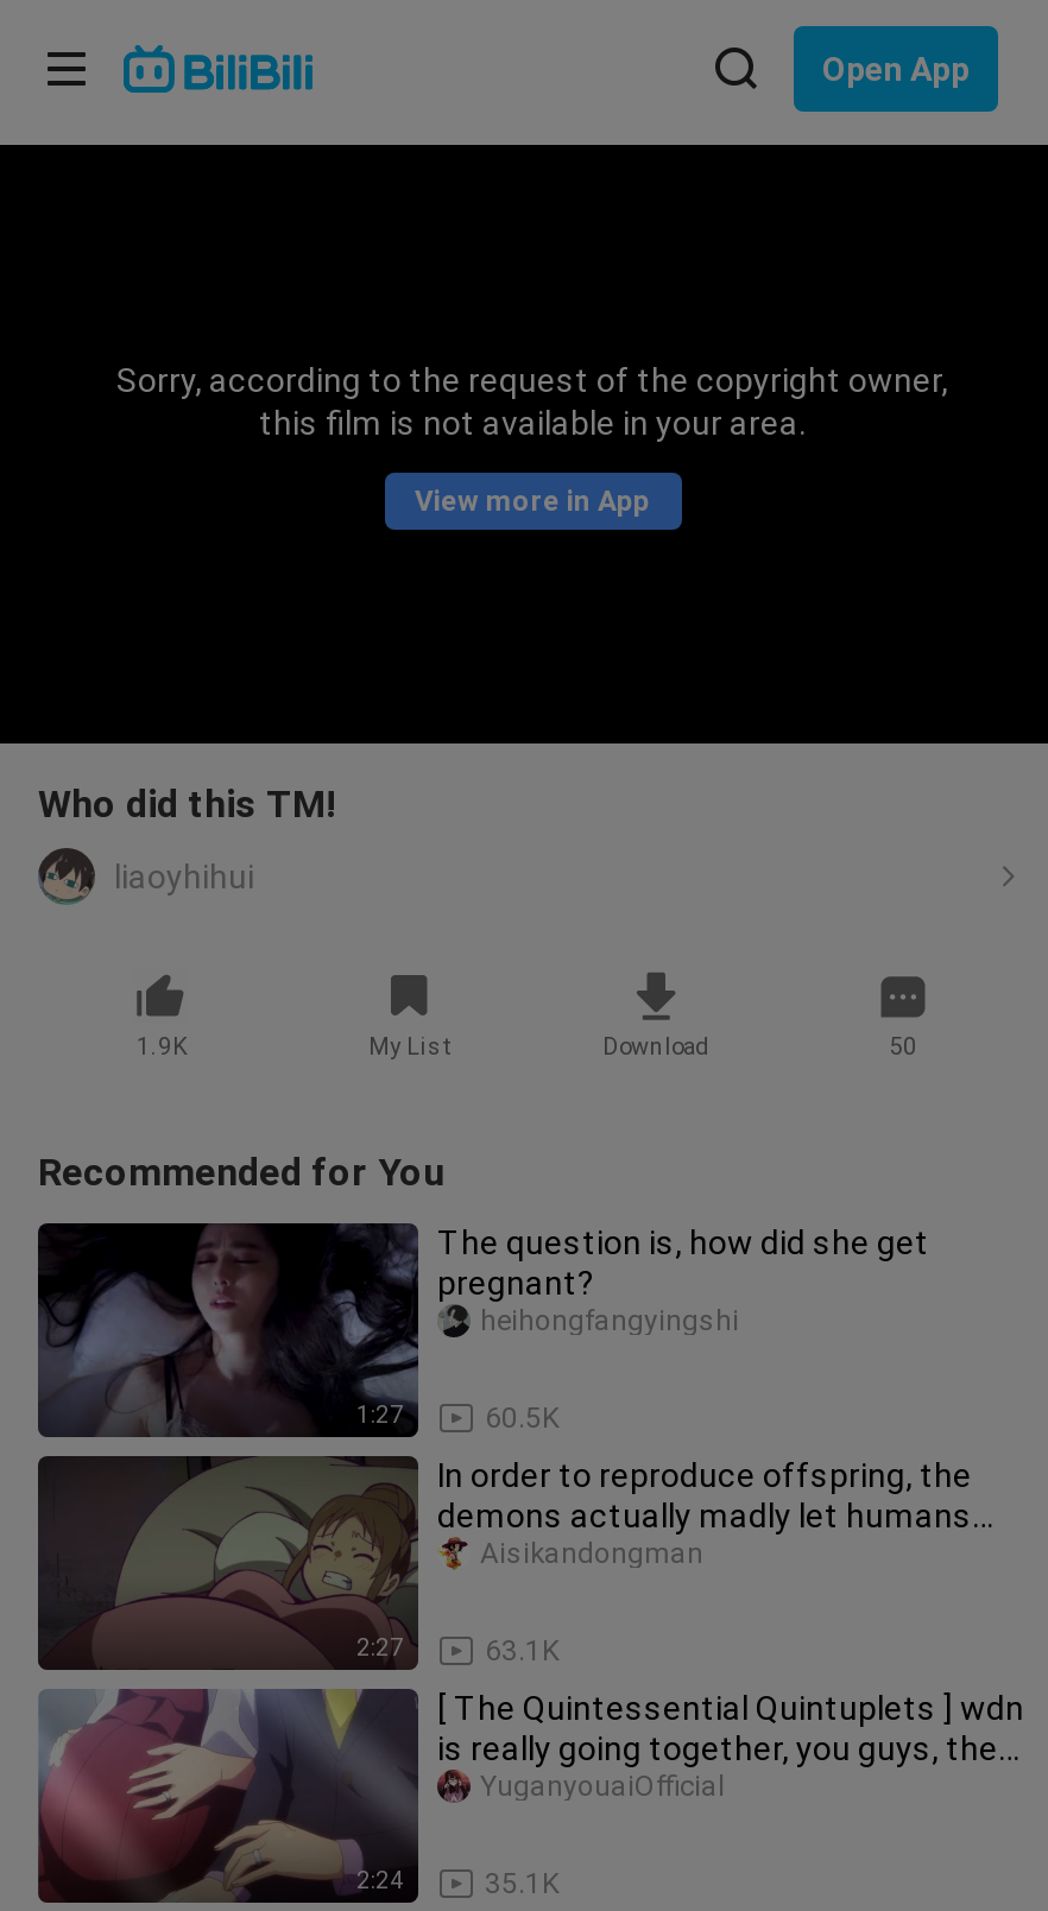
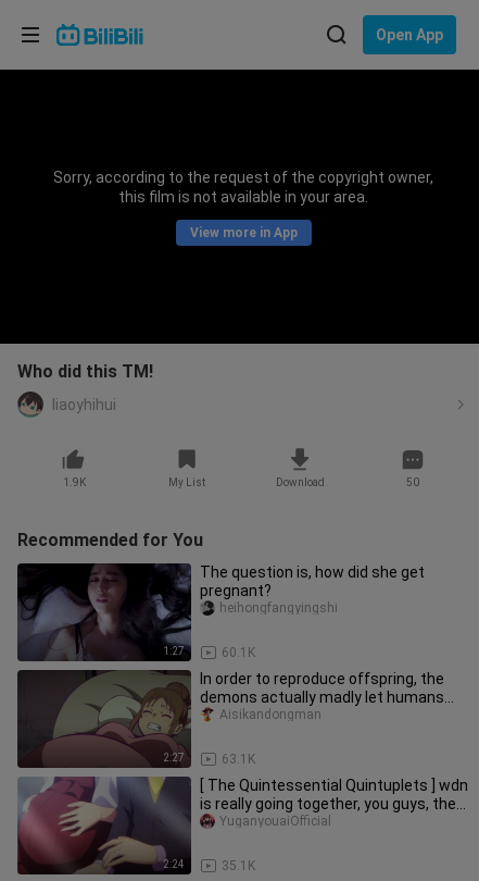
- 60.5K
+ 60.1K
